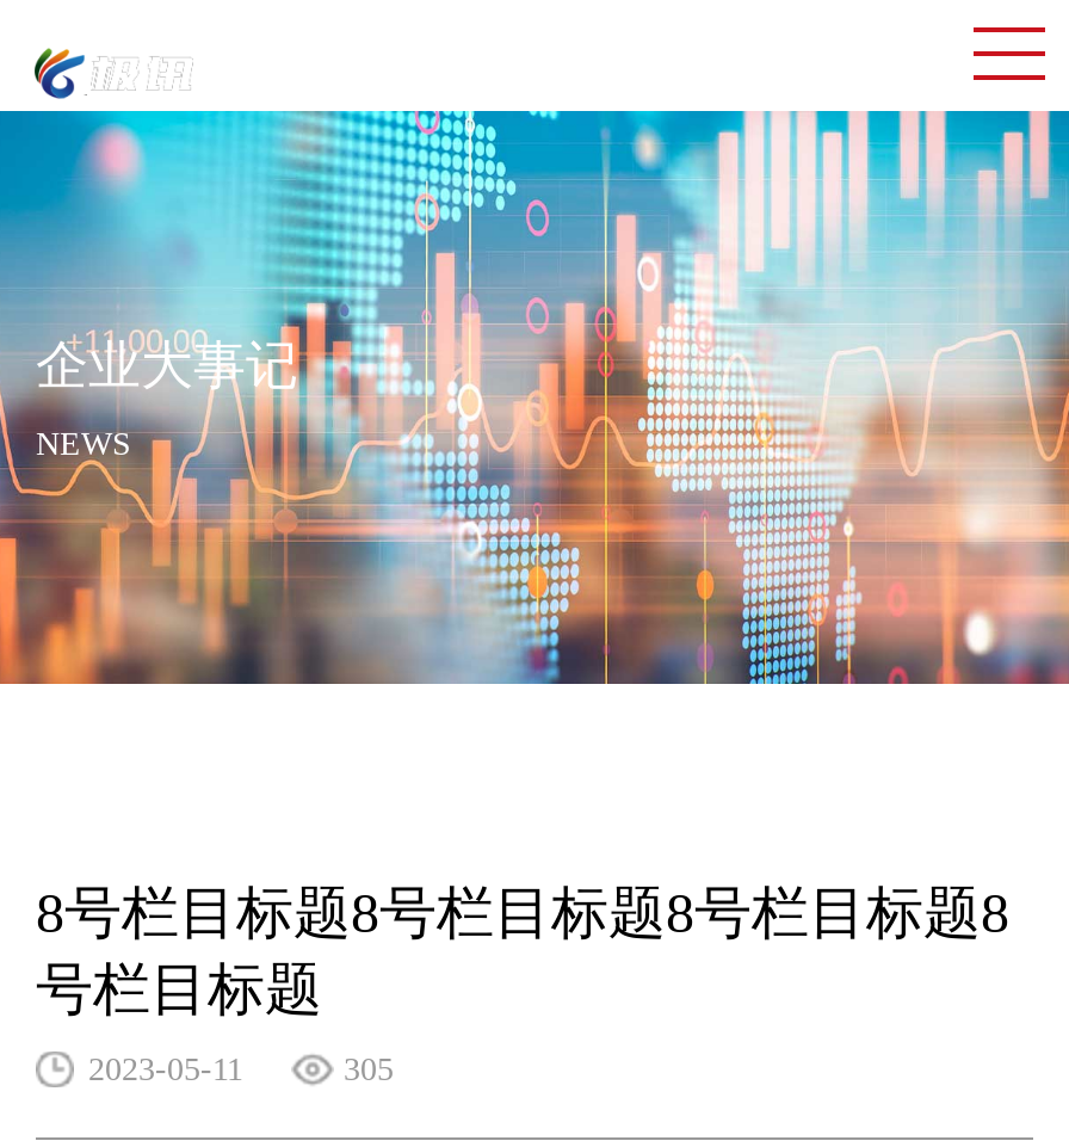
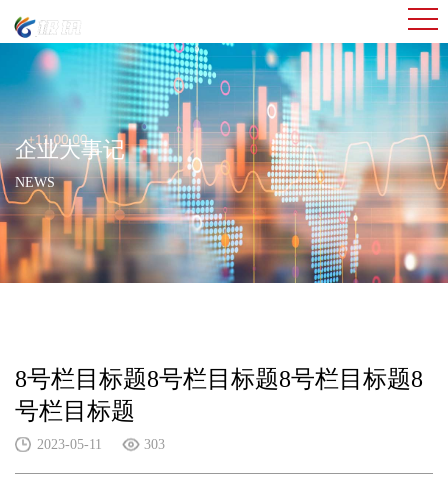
- 305
+ 303
